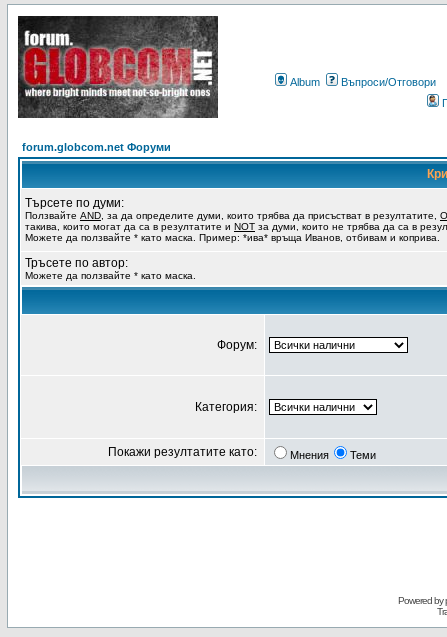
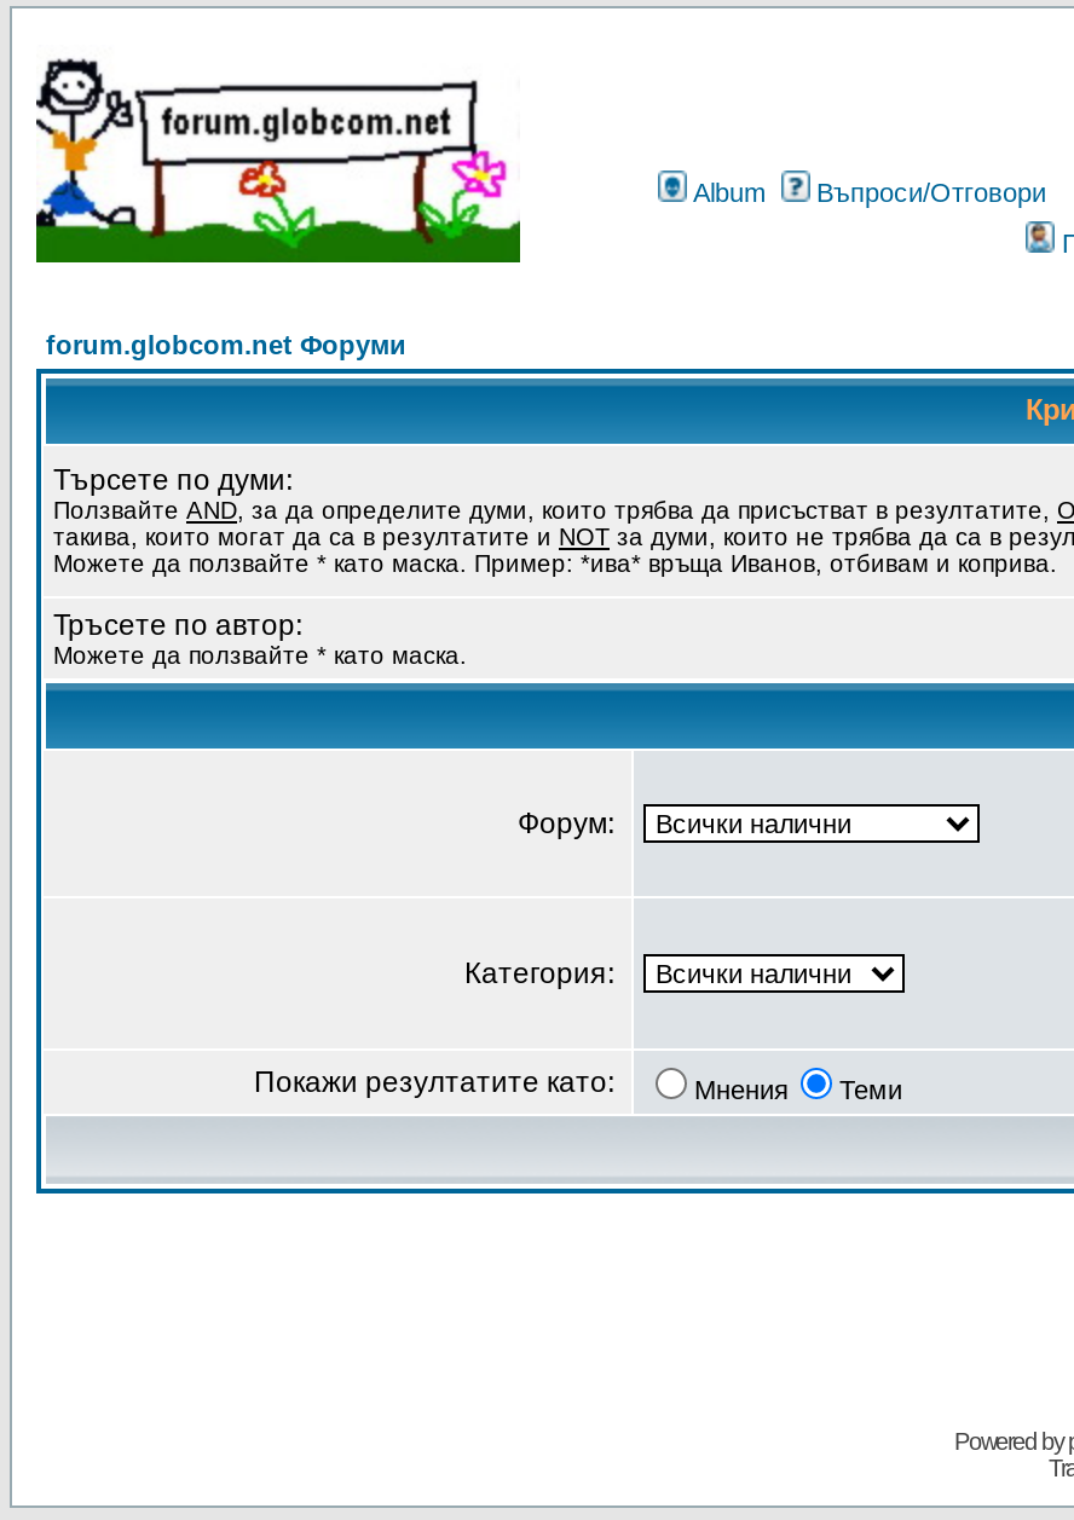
- [image]
+ [image]
